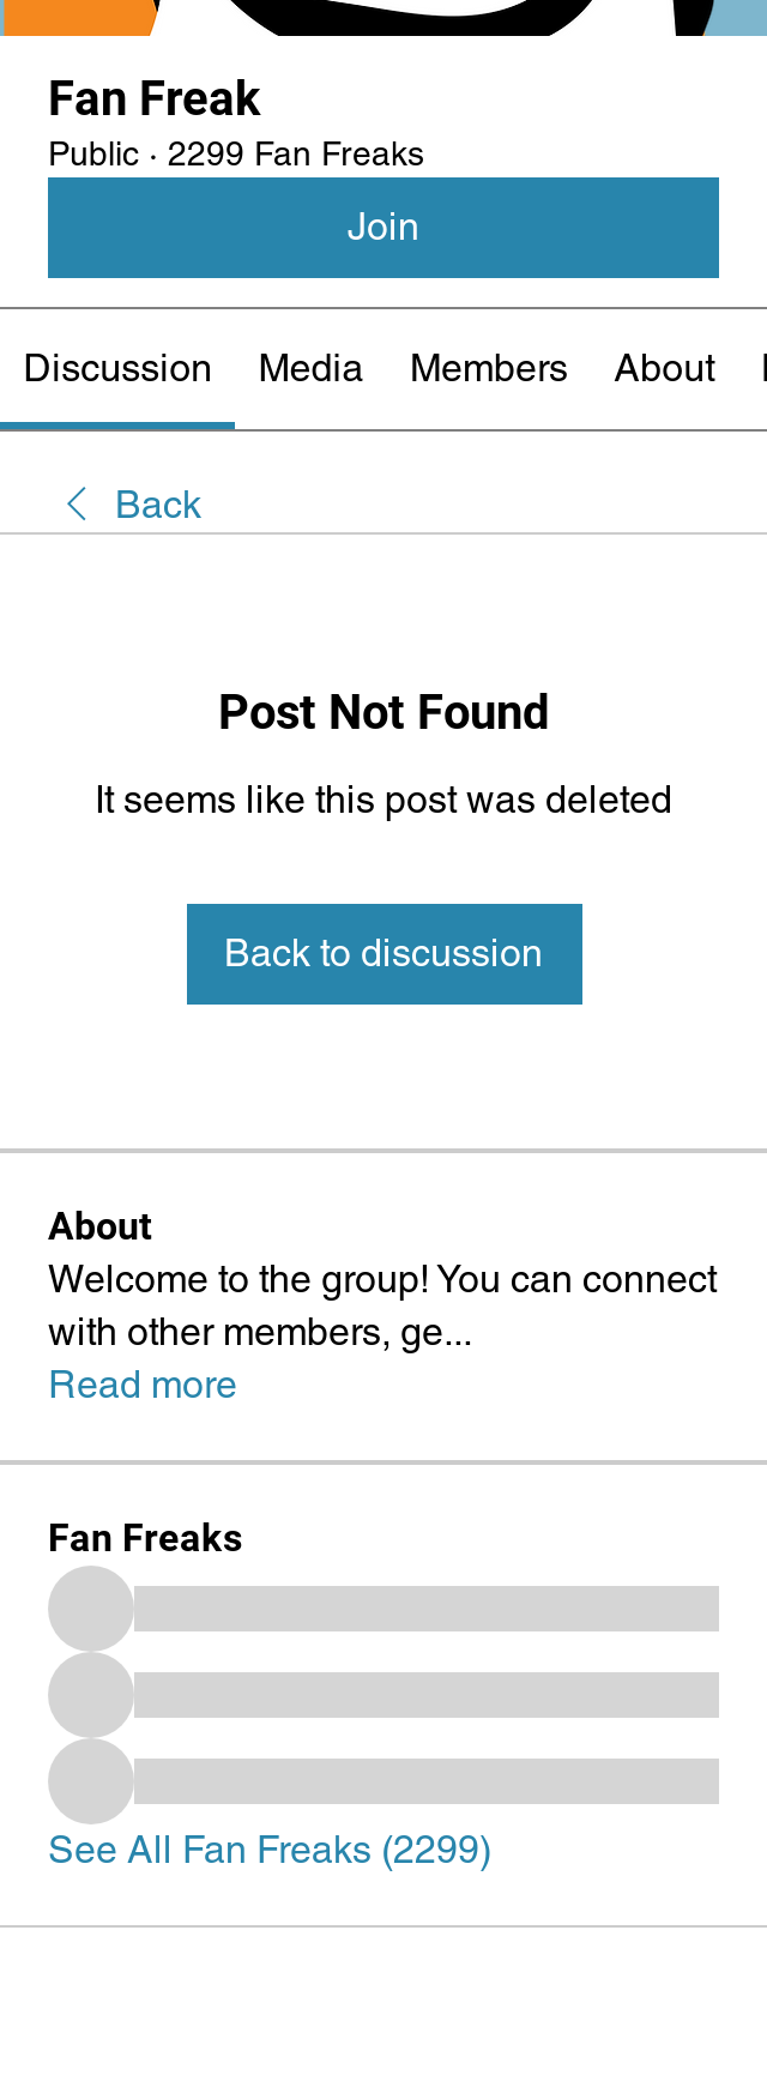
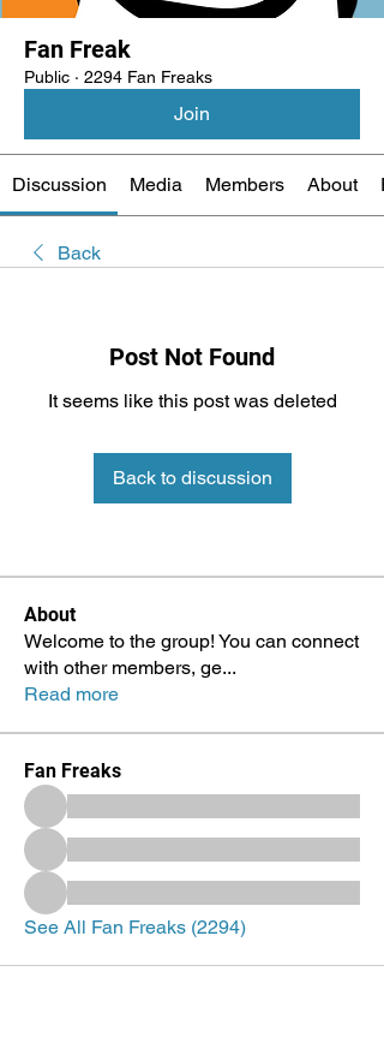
- Public · 2299 Fan Freaks
+ Public · 2294 Fan Freaks

- See All Fan Freaks (2299)
+ See All Fan Freaks (2294)
